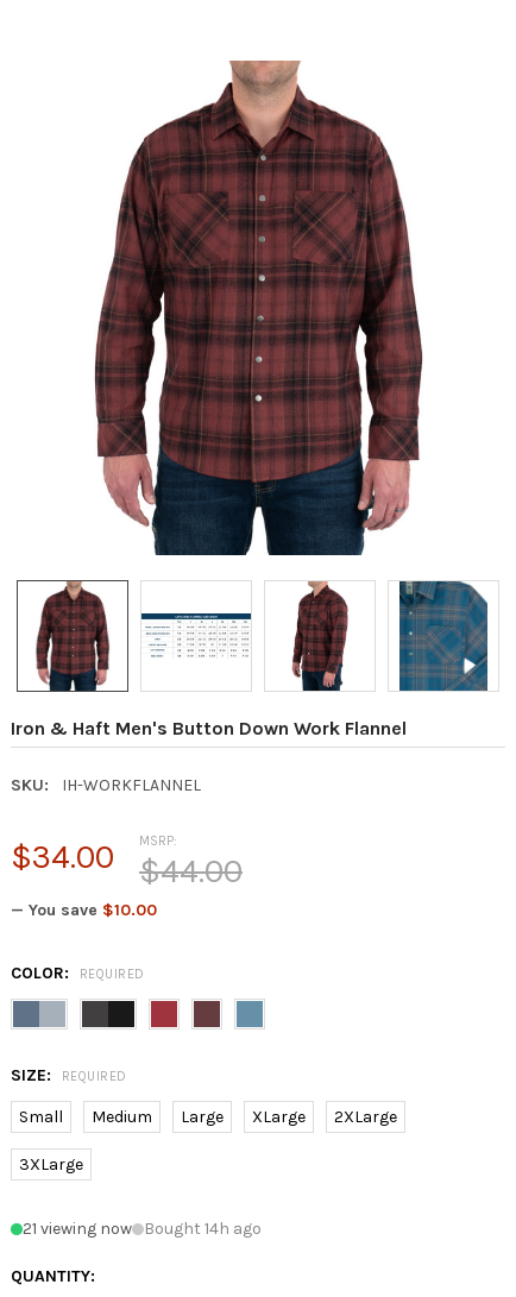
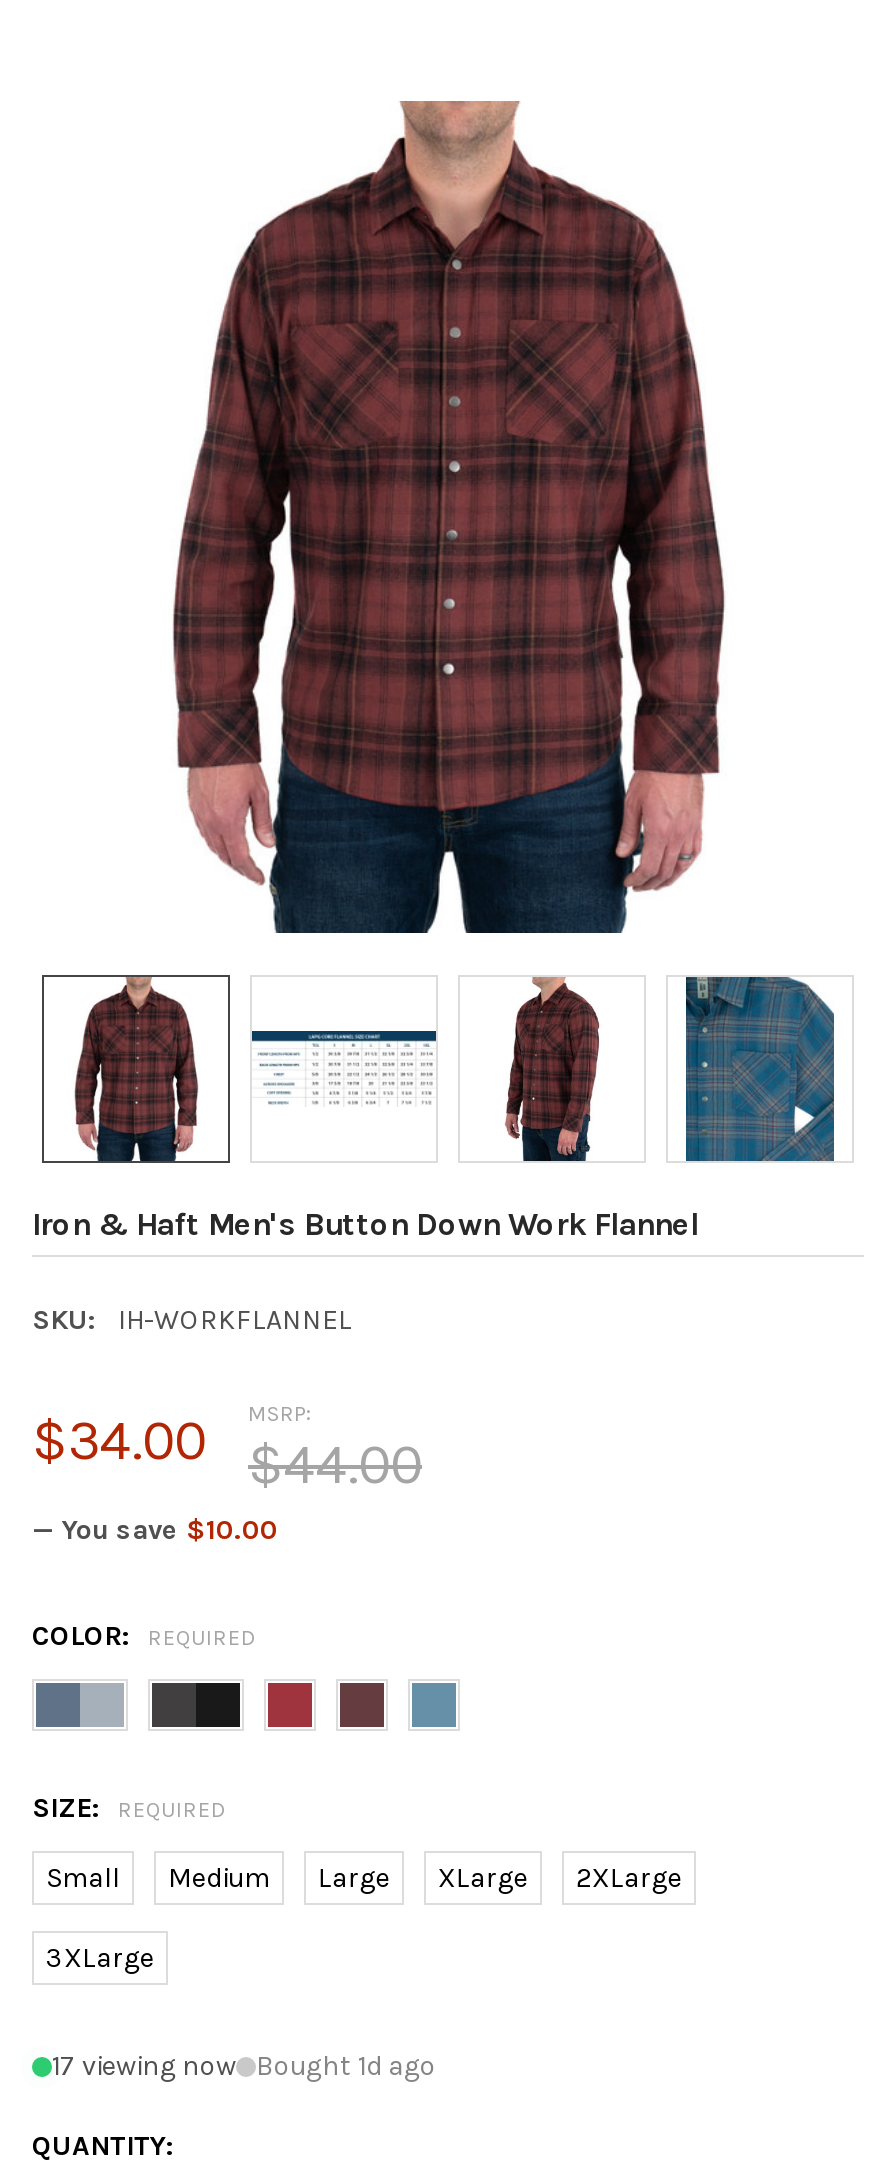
- 21 viewing now Bought 14h ago
+ 17 viewing now Bought 1d ago
